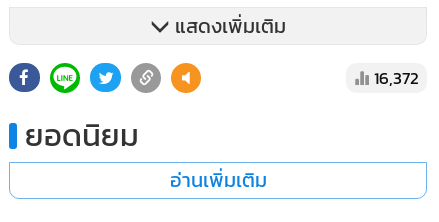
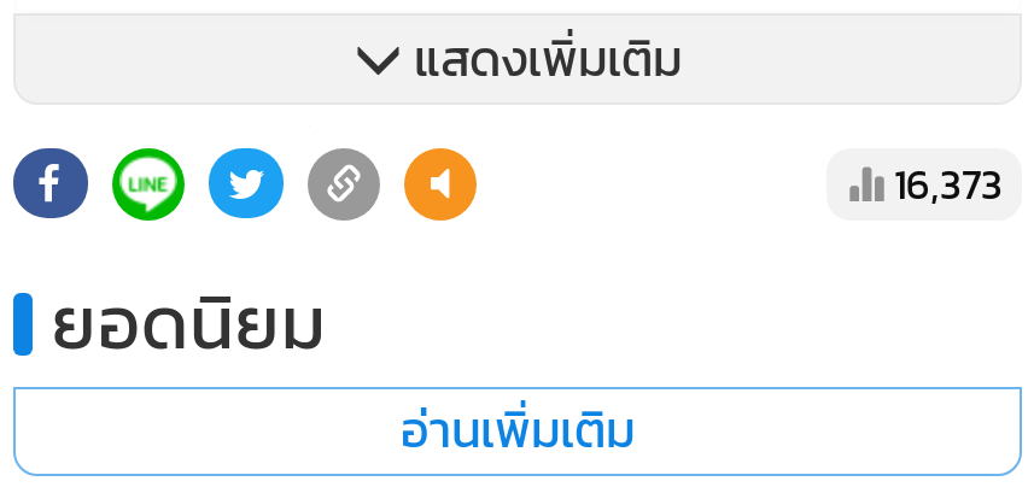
- 16,372
+ 16,373
